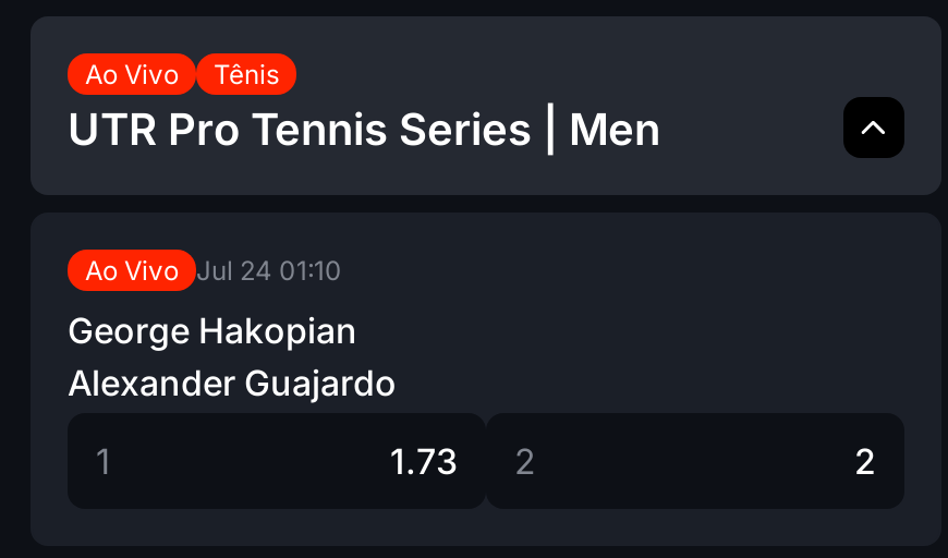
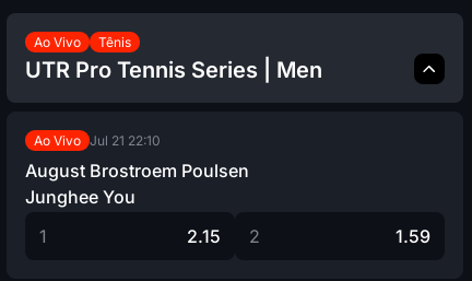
- Ao Vivo Jul 24 01:10
+ Ao Vivo Jul 21 22:10

- George Hakopian
- Alexander Guajardo
+ August Brostroem Poulsen
+ Junghee You

- 1.73 2
+ 2.15 2

- 2
+ 1.59
